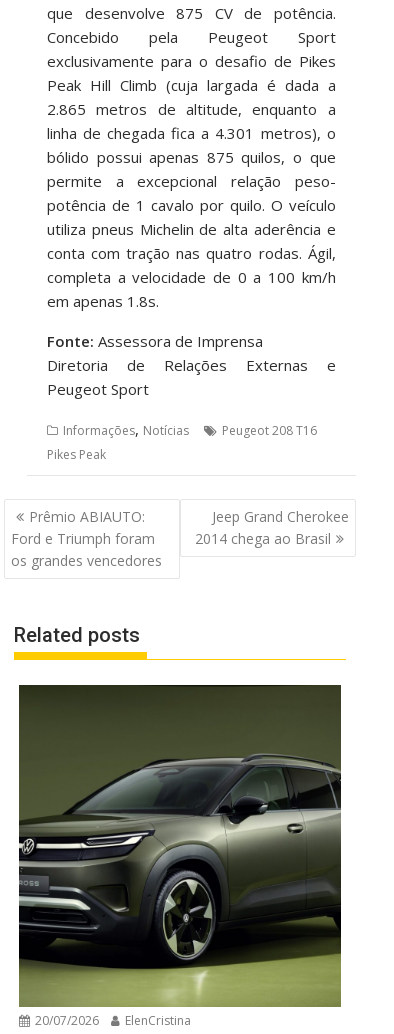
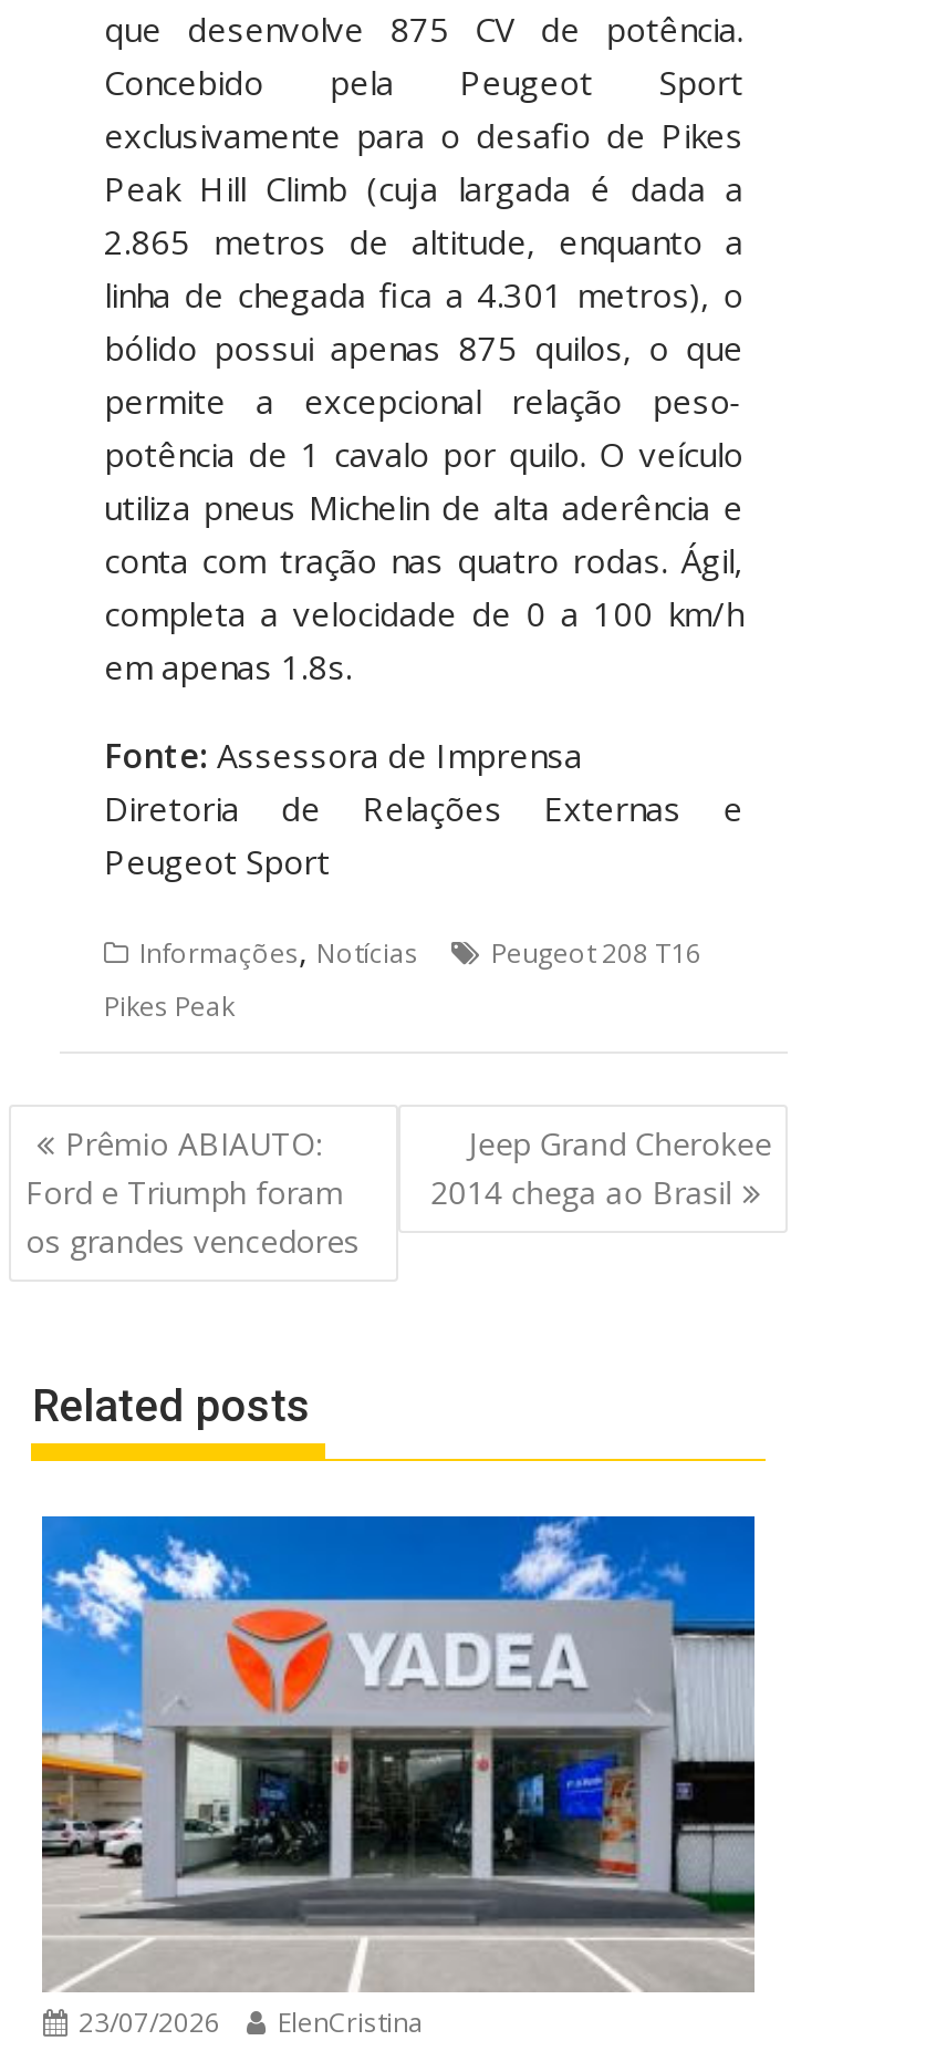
- [image]
- 20/07/2026 ElenCristina
+ [image]
+ 23/07/2026 ElenCristina
